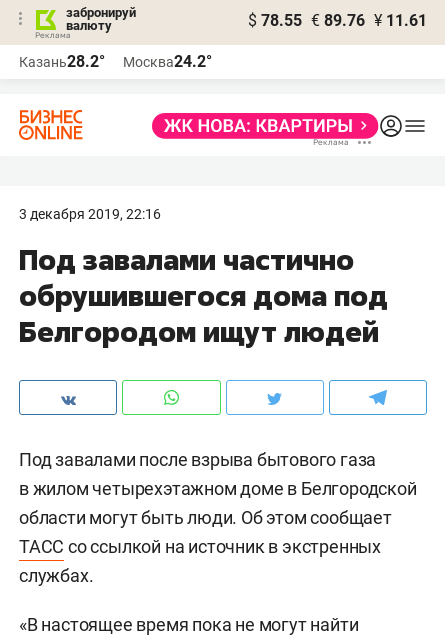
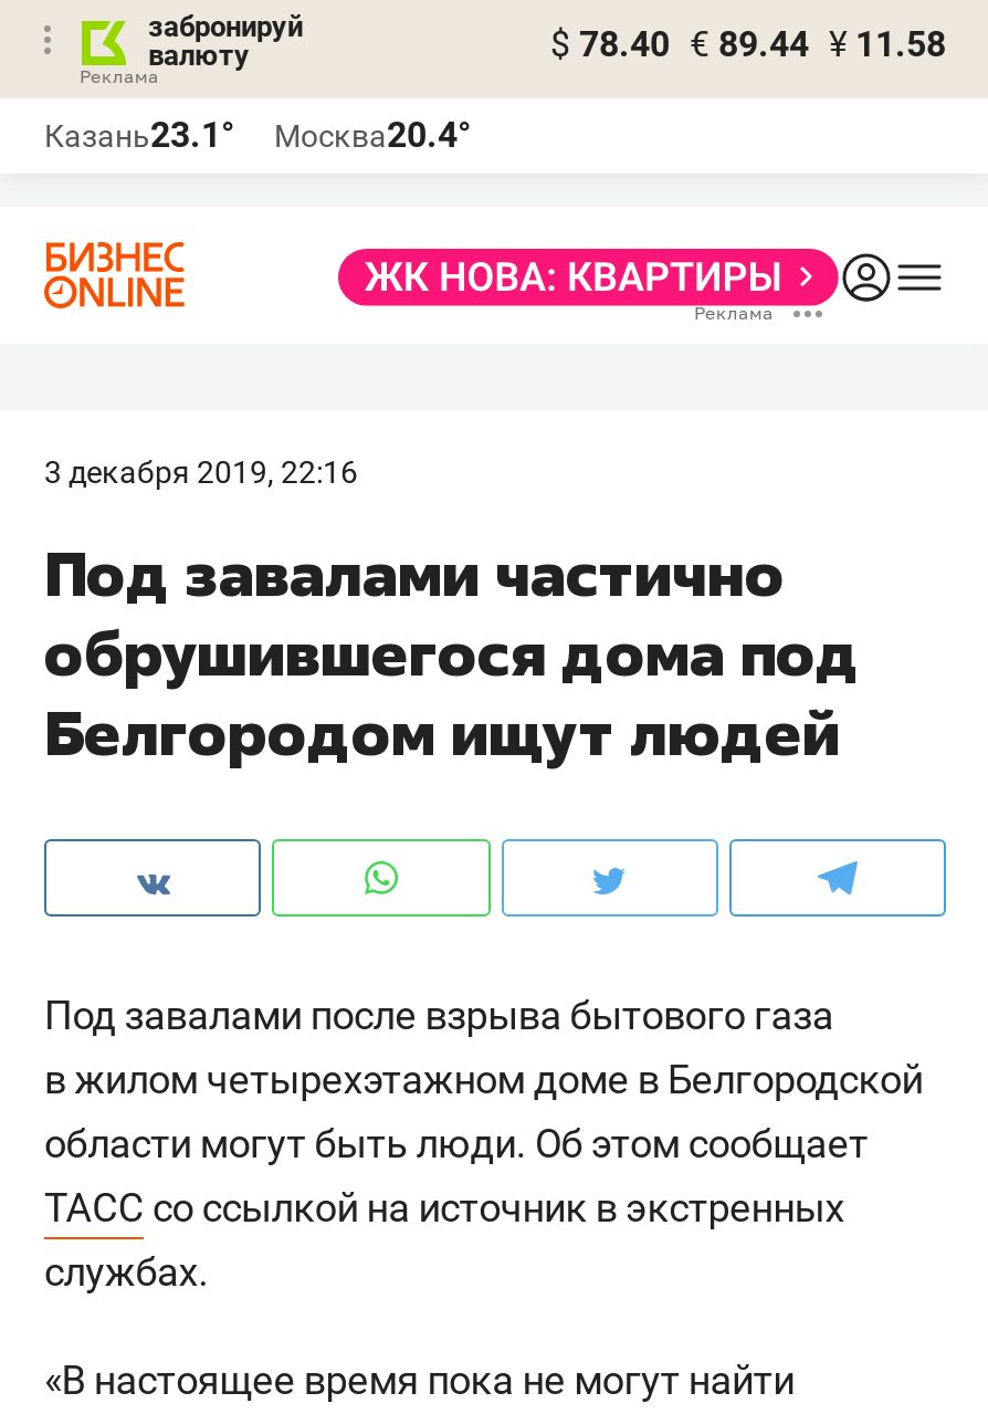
- $ 78.55 € 89.76 ¥ 11.61
+ $ 78.40 € 89.44 ¥ 11.58

- Казань28.2°
+ Казань23.1°

- Москва24.2°
+ Москва20.4°
